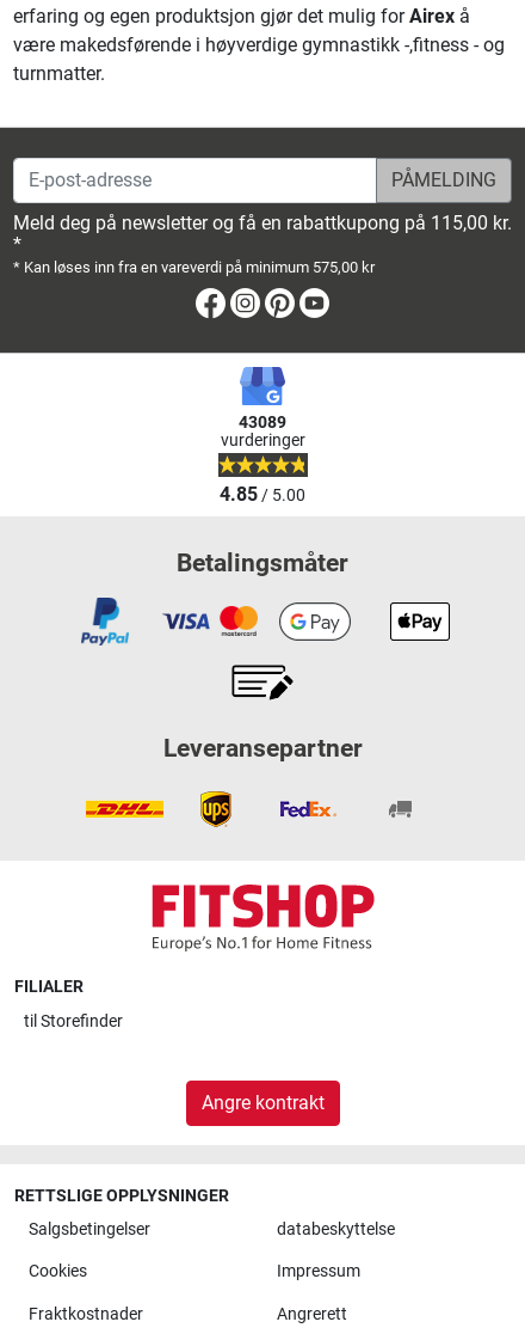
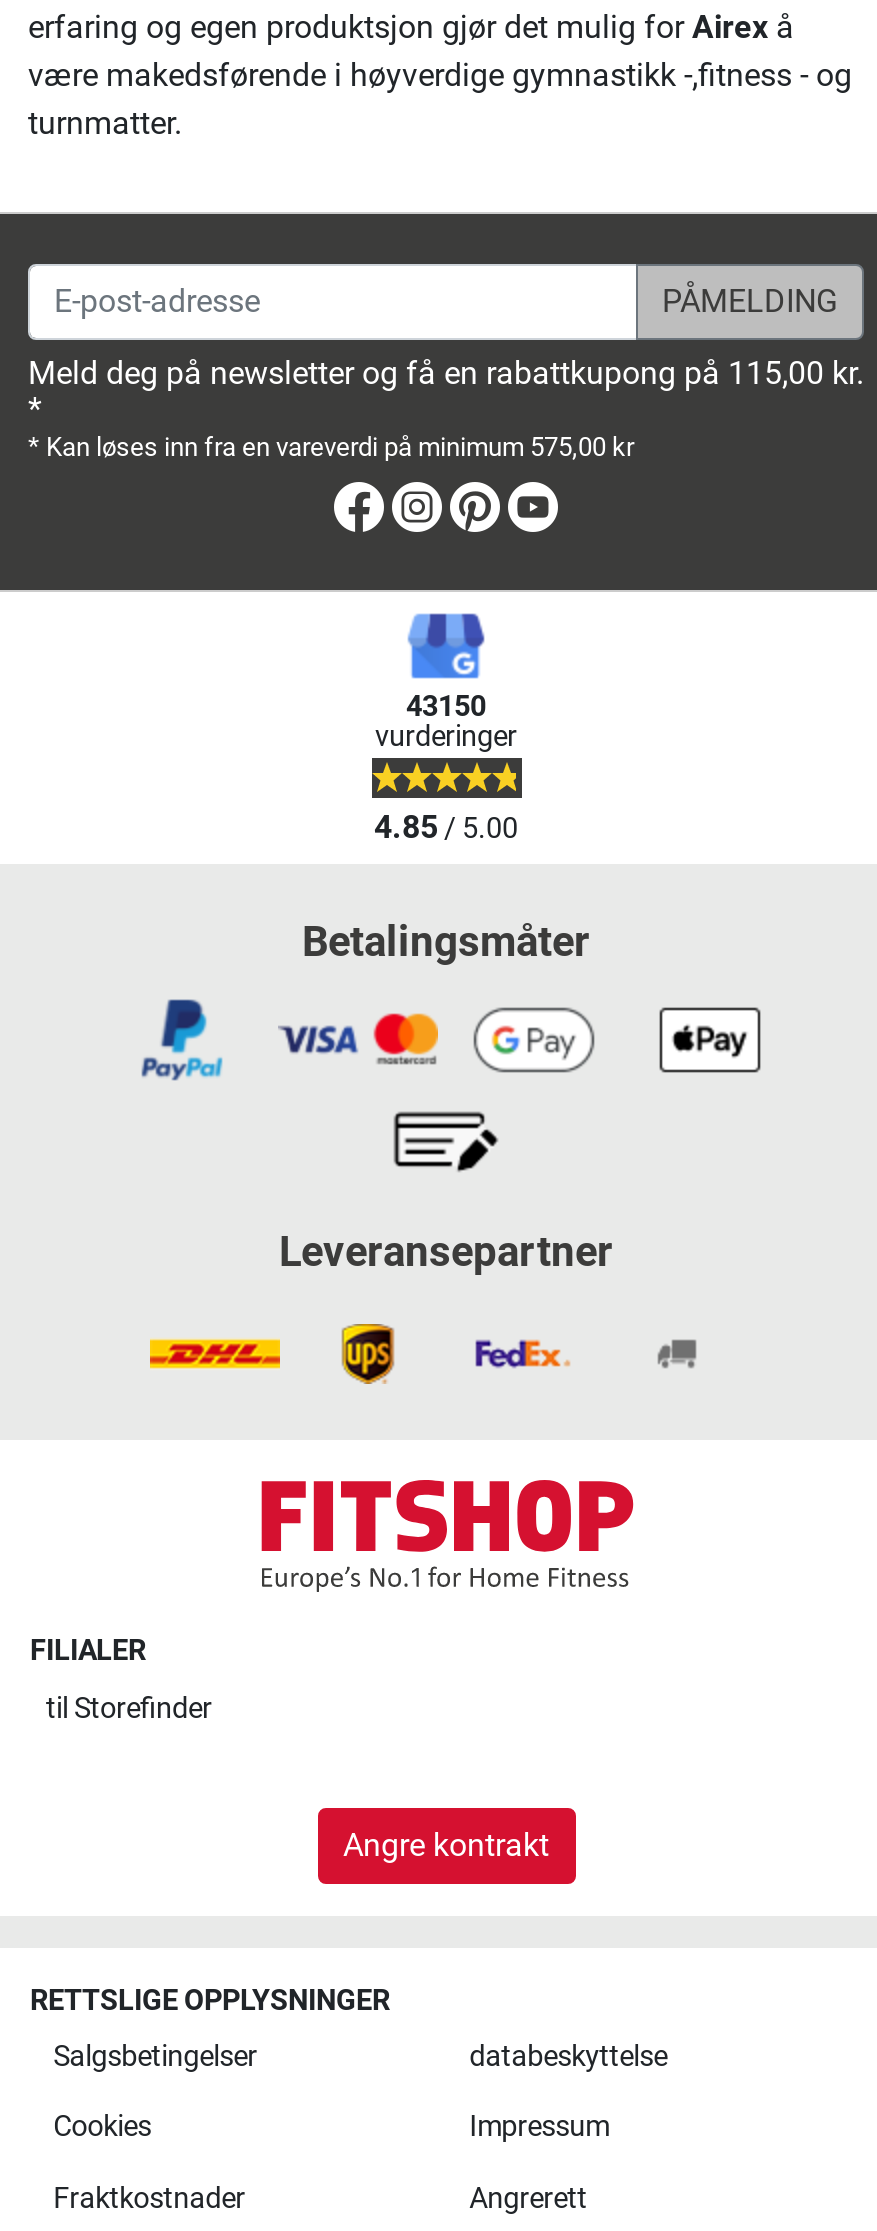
- 43089
+ 43150
